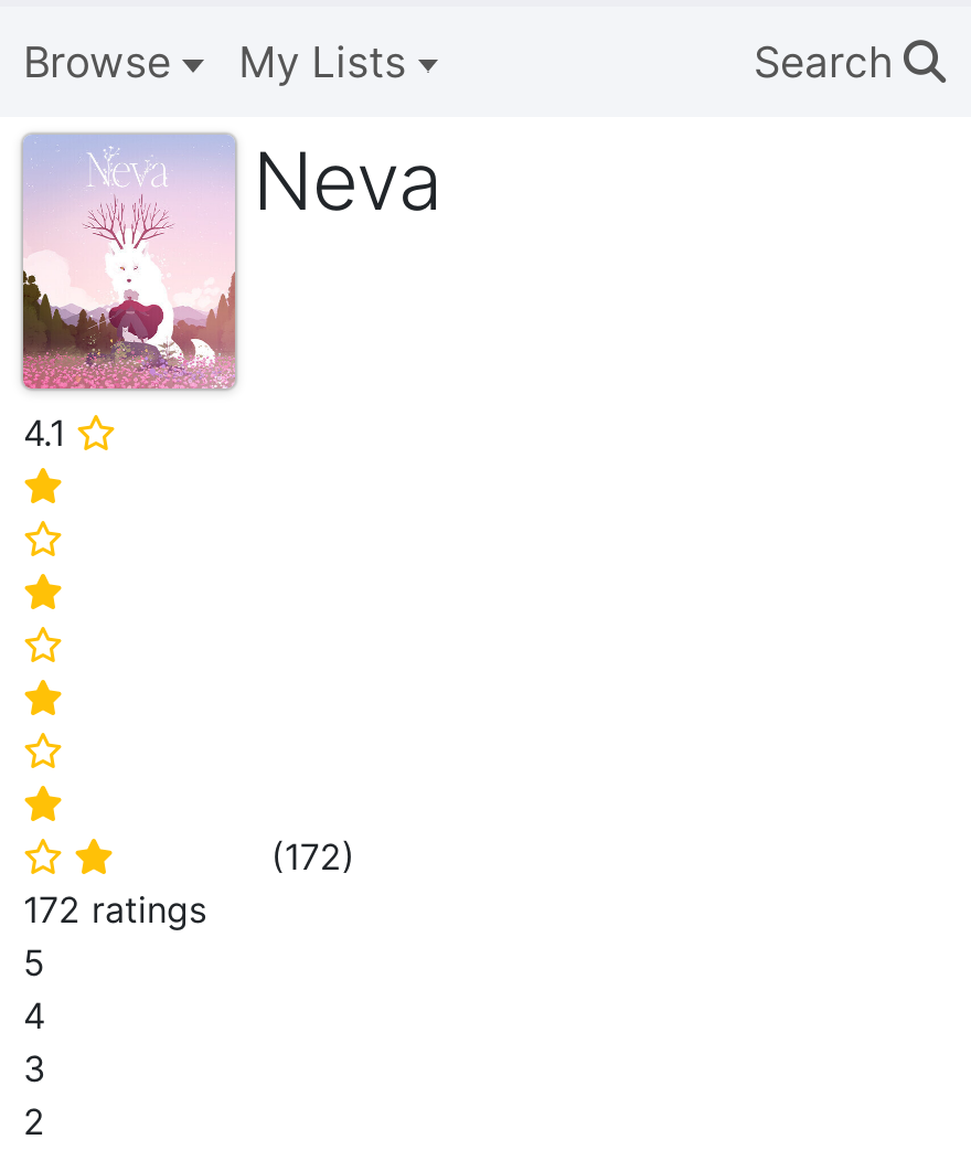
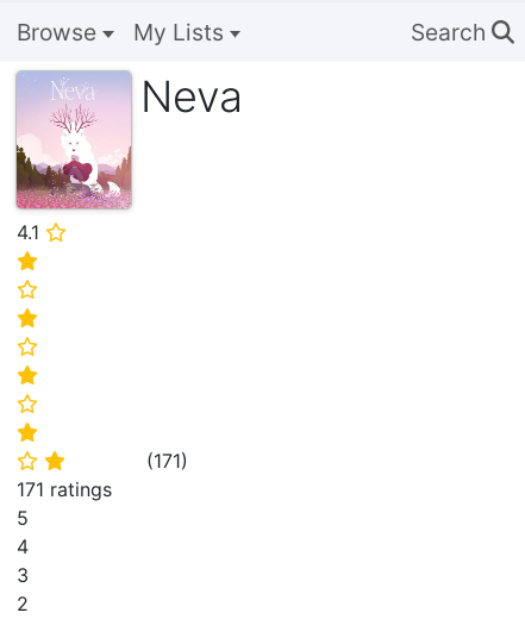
- (172)
+ (171)

- 172 ratings
+ 171 ratings
